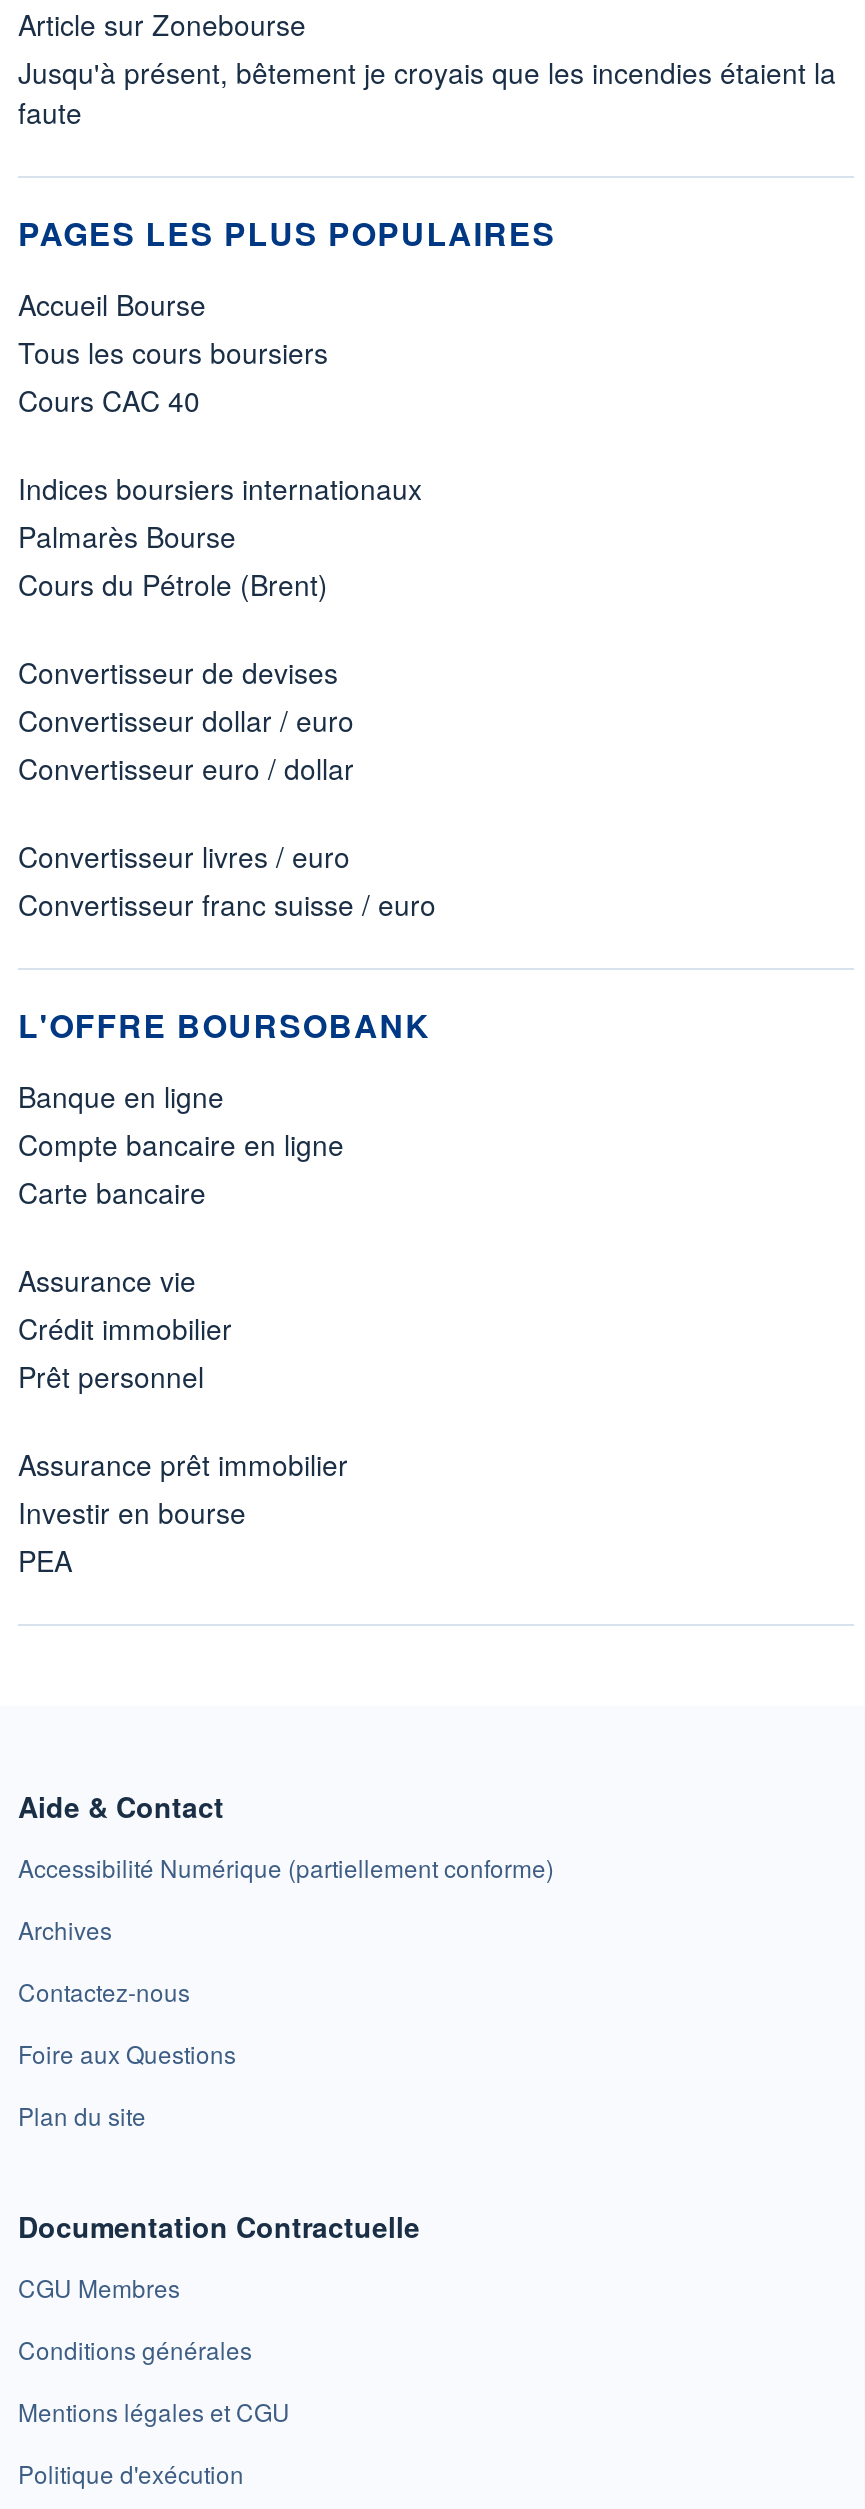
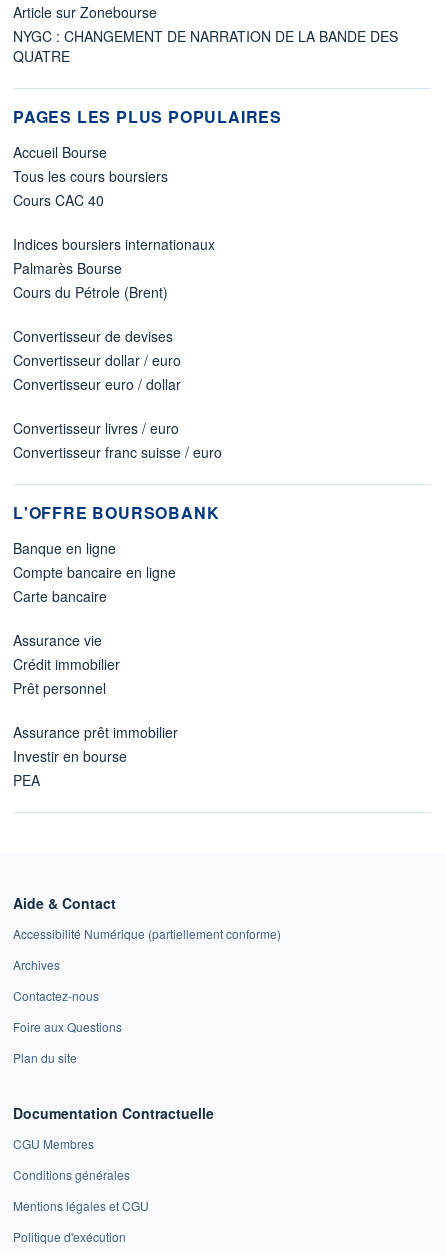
- Jusqu'à présent, bêtement je croyais que les incendies étaient la
- faute
+ NYGC : CHANGEMENT DE NARRATION DE LA BANDE DES
+ QUATRE
